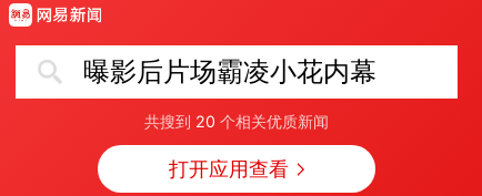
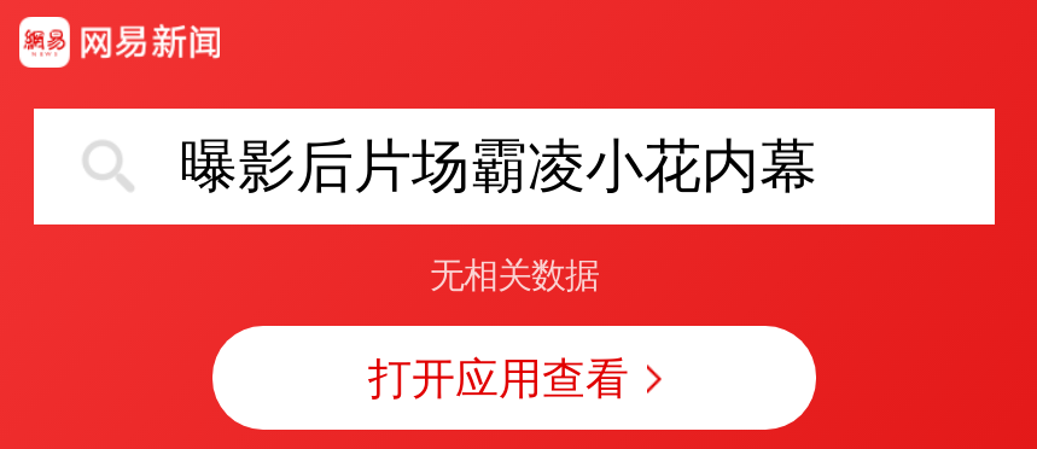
- 共搜到20个相关优质新闻
+ 无相关数据
